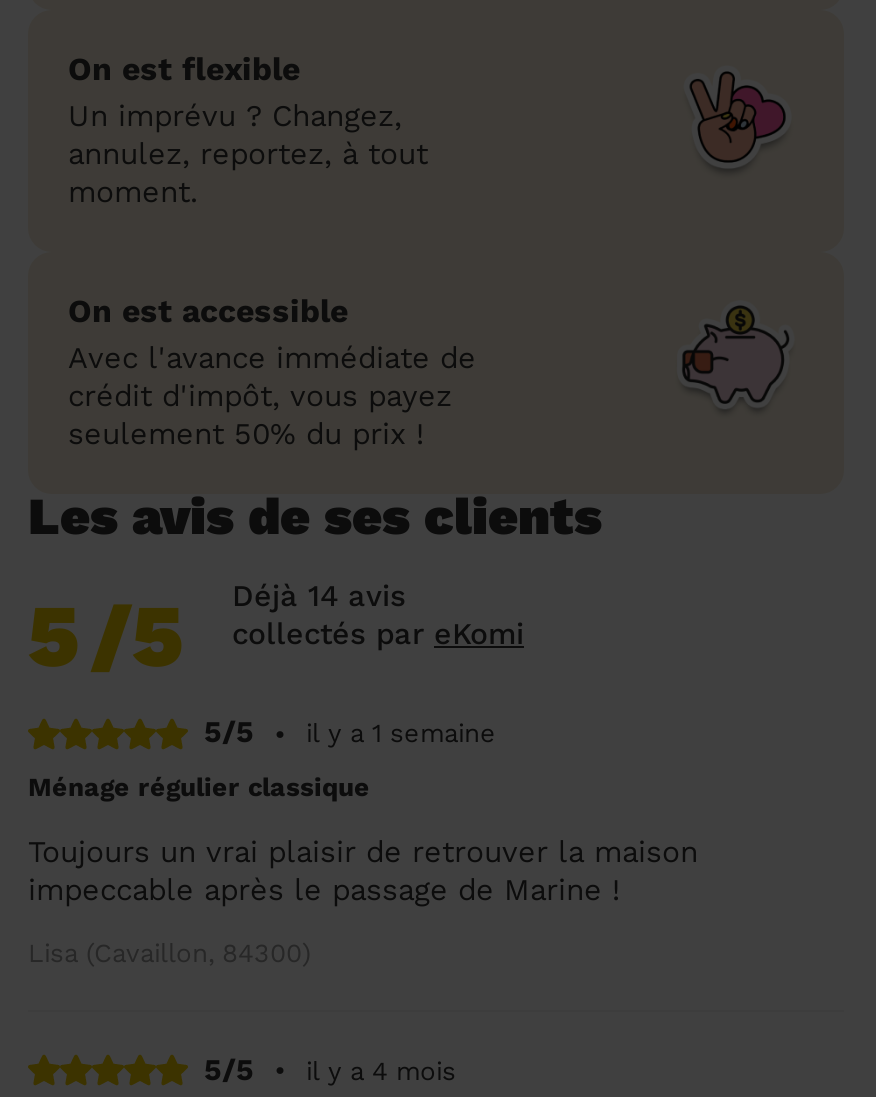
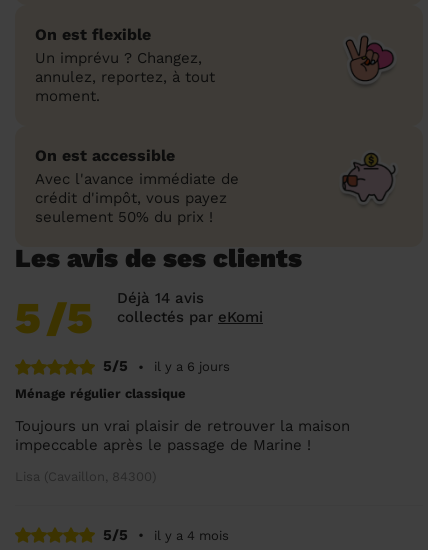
- il y a 1 semaine
+ il y a 6 jours
